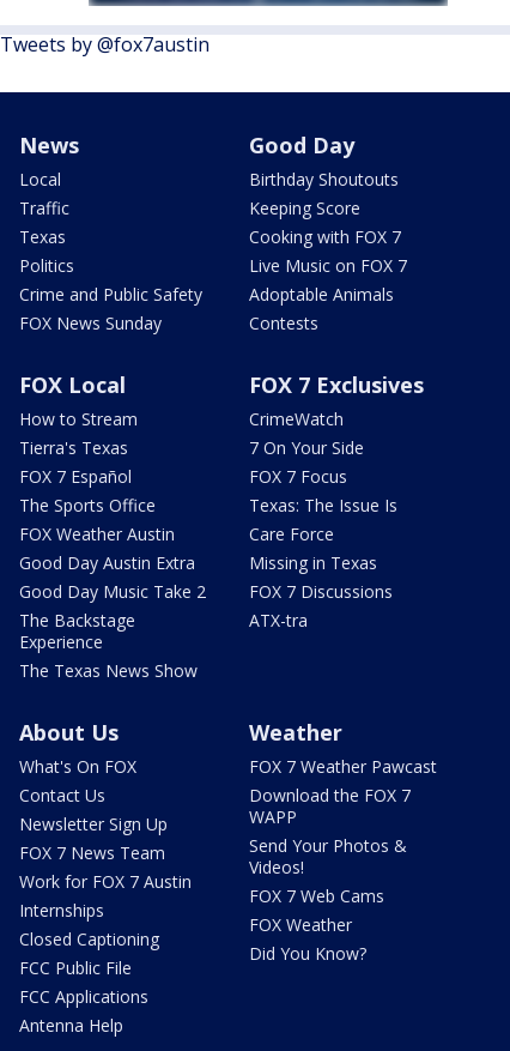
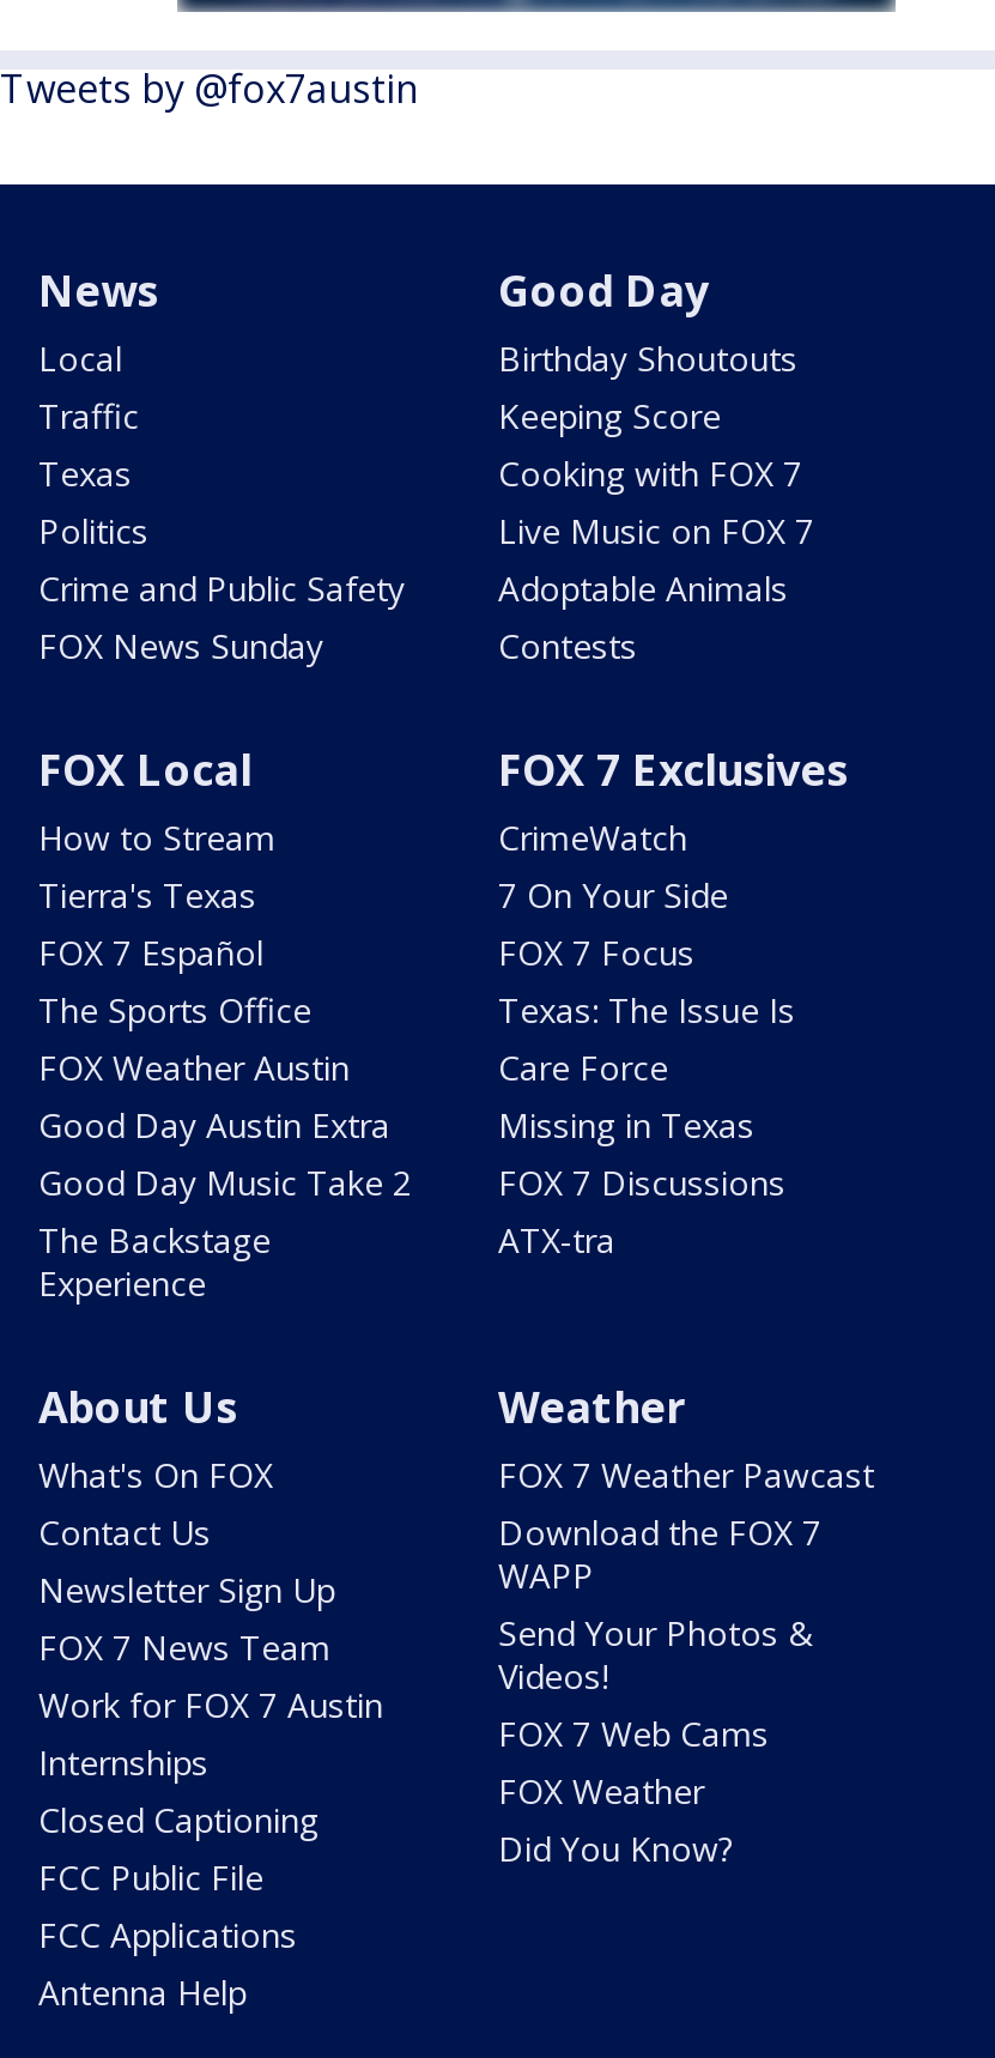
- The Texas News Show
